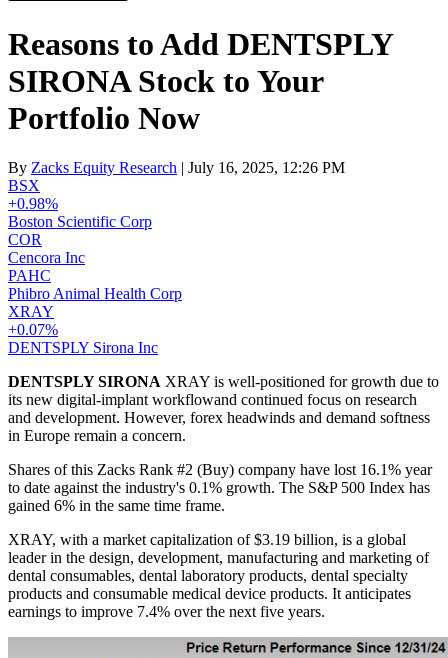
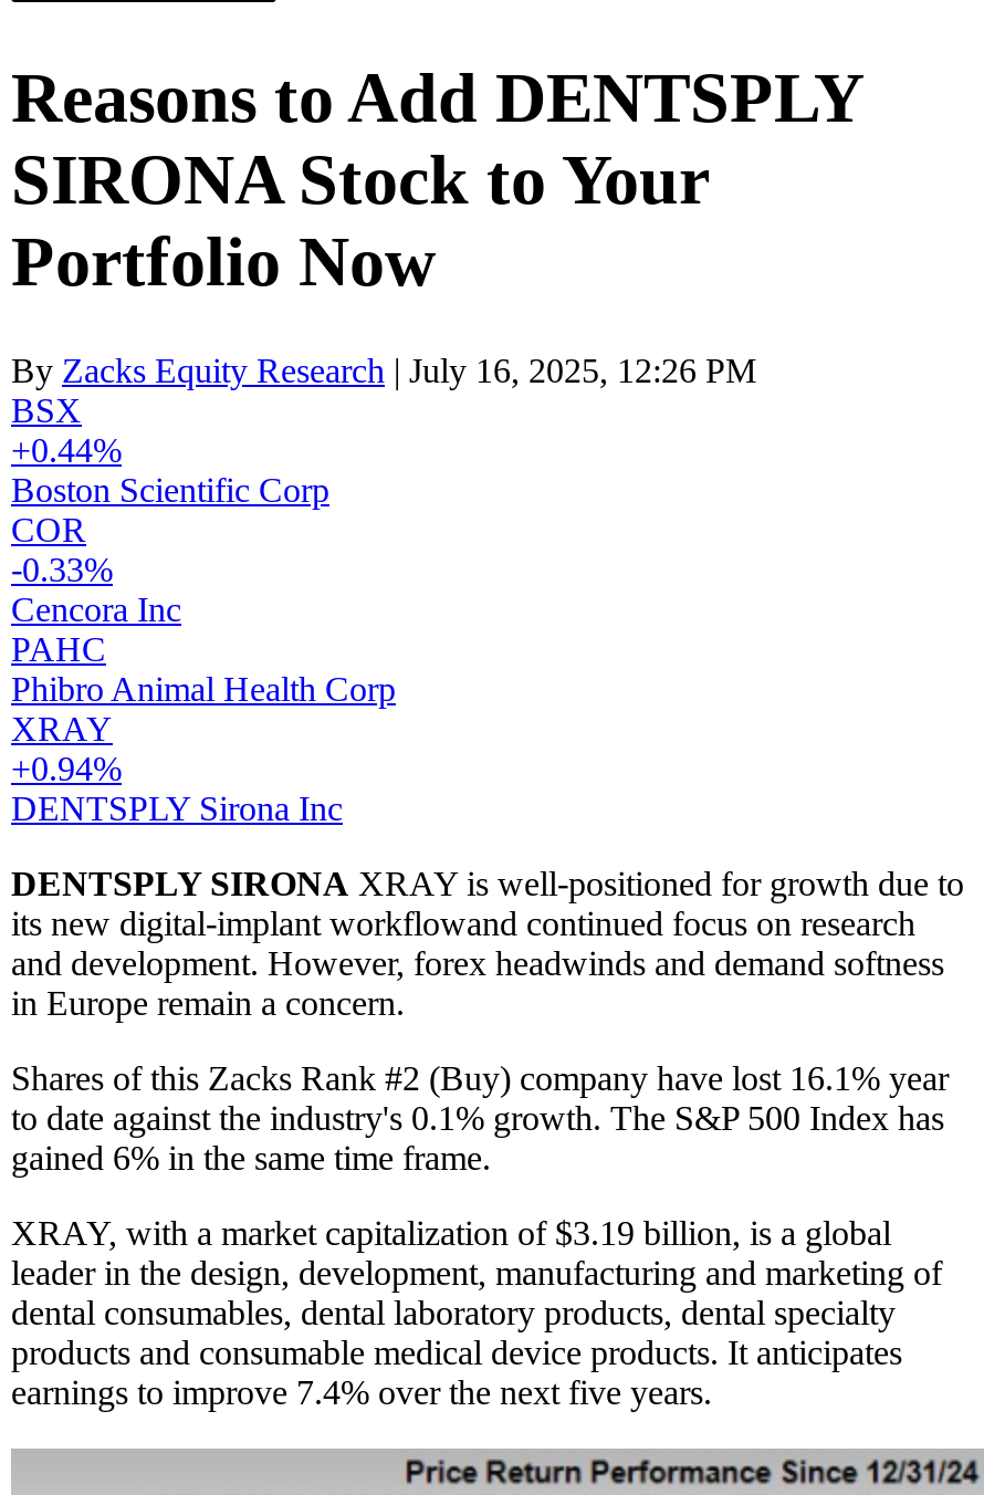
- +0.98%
+ +0.44%

+ -0.33%

- +0.07%
+ +0.94%
